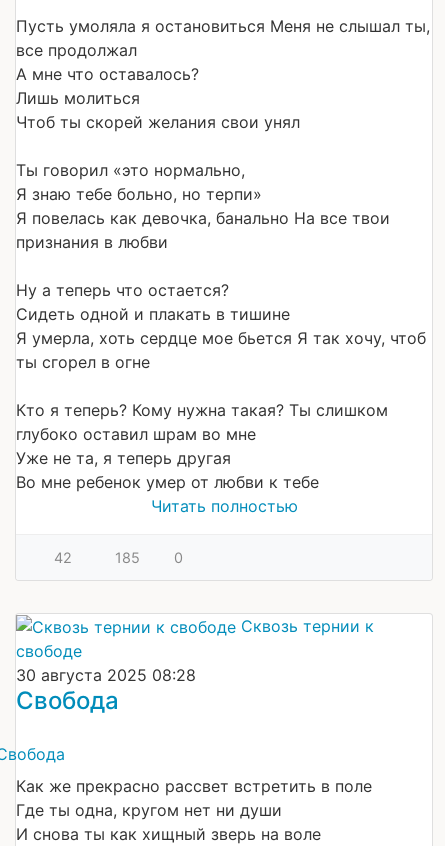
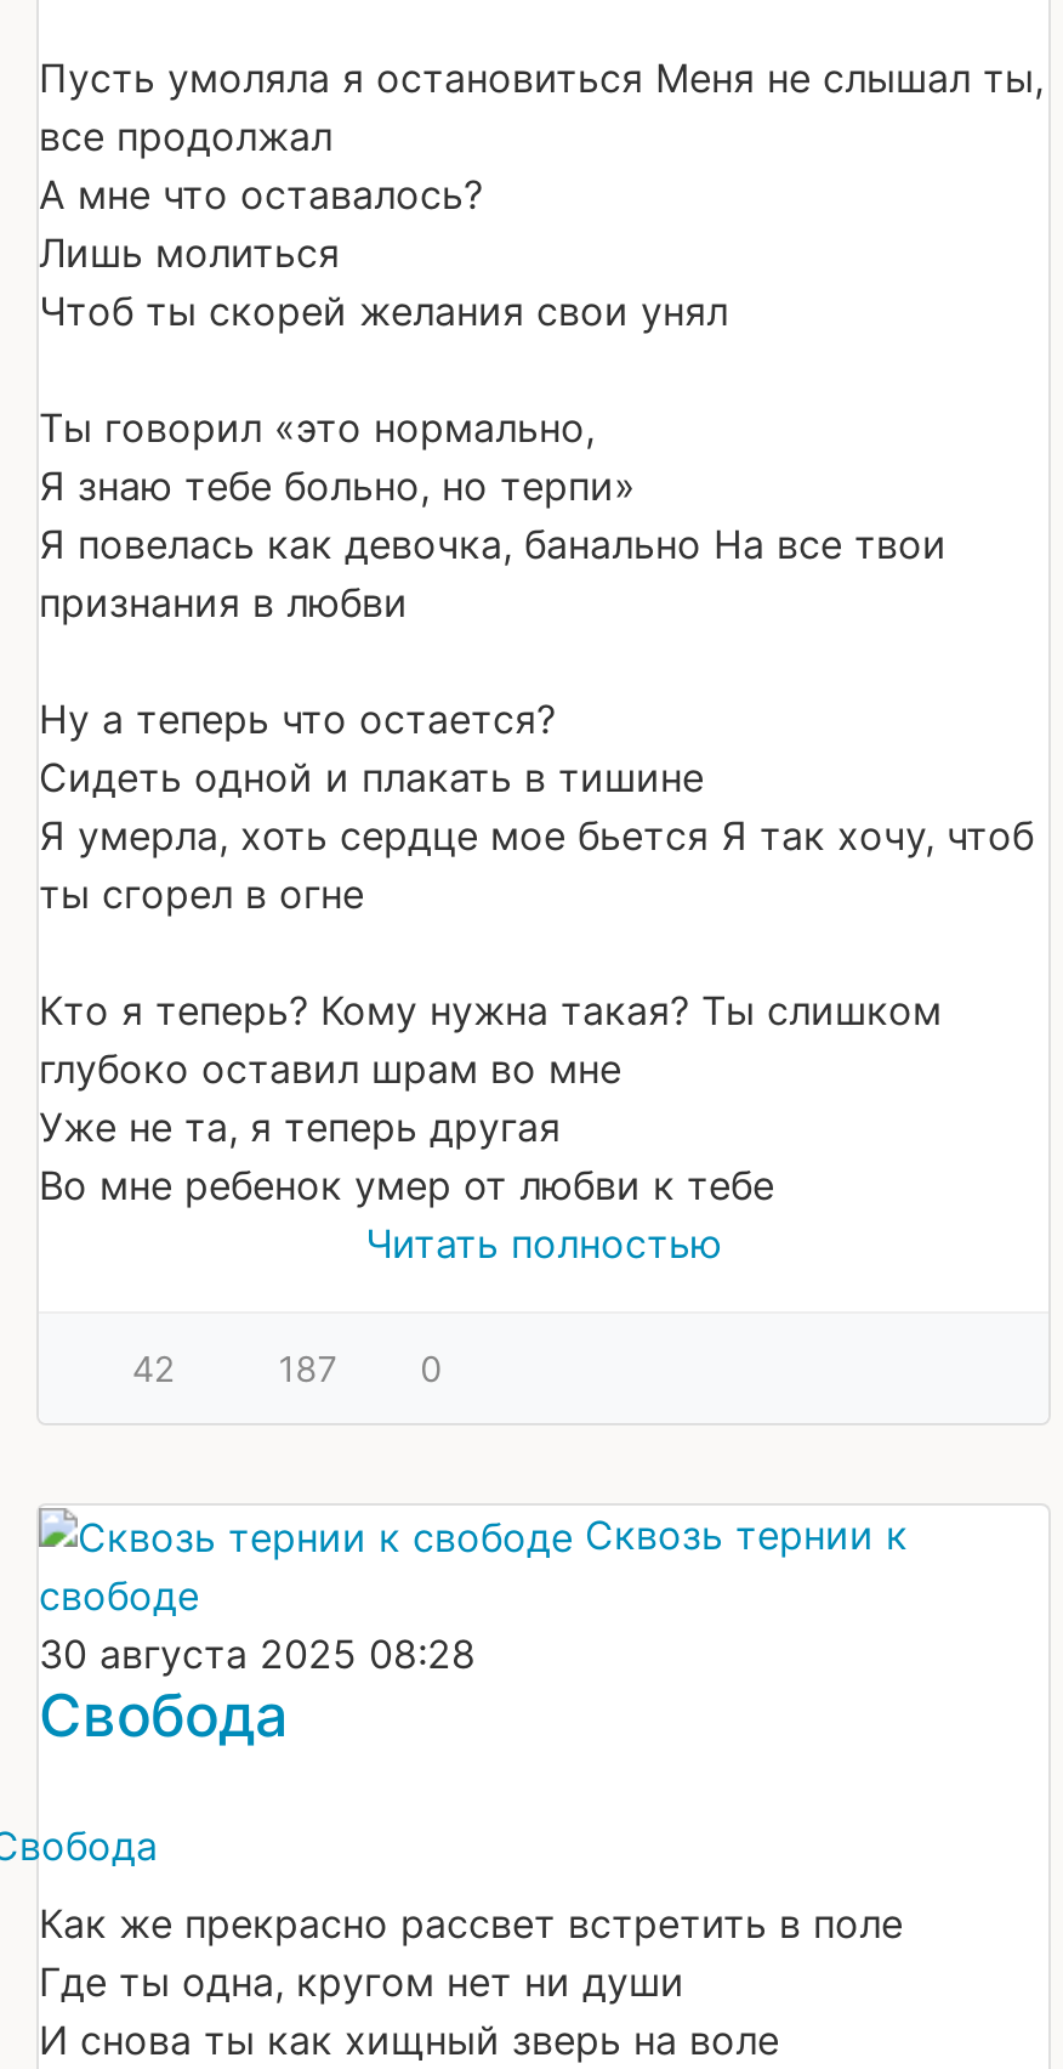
- 185
+ 187
